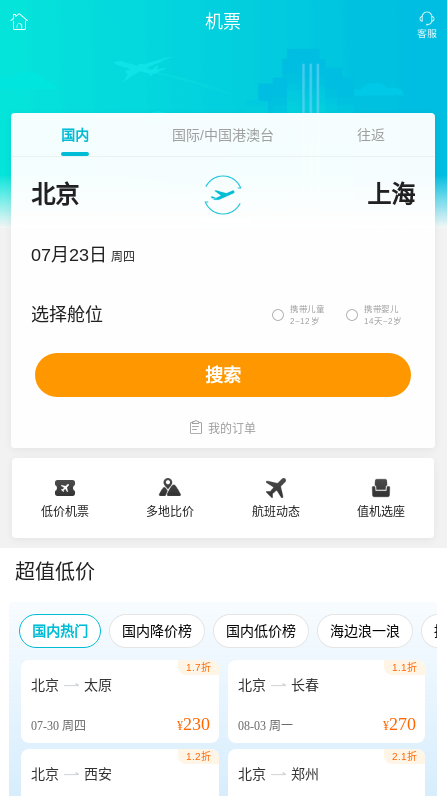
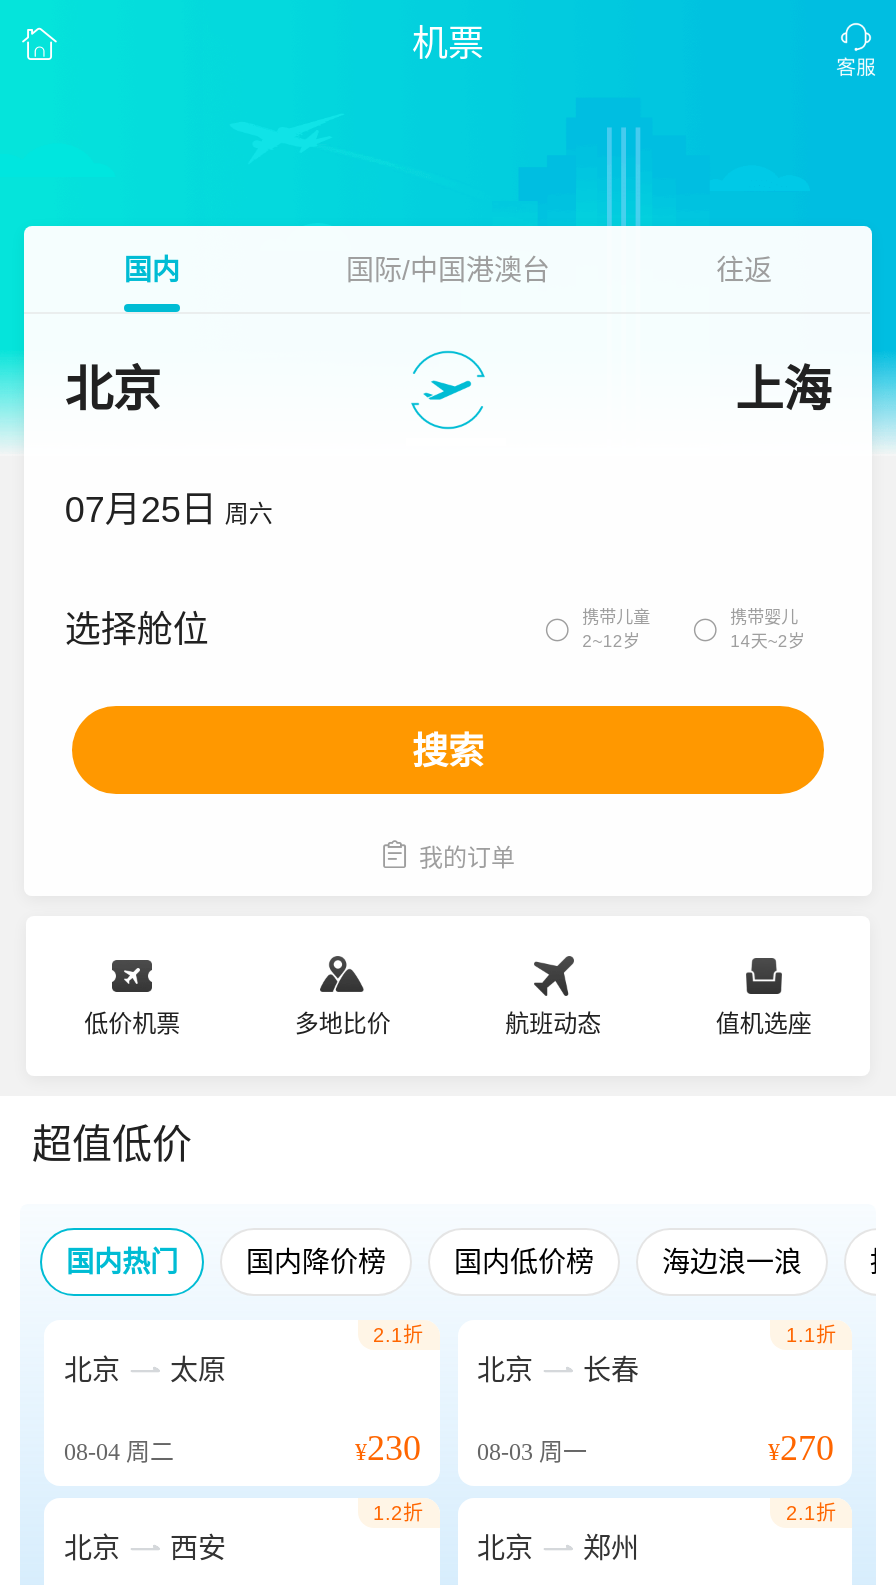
- 07月23日 周四
+ 07月25日 周六

- 1.7折
+ 2.1折

- 07-30周四
+ 08-04周二
